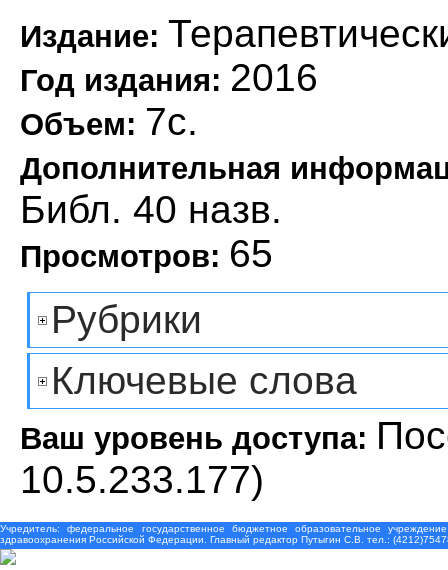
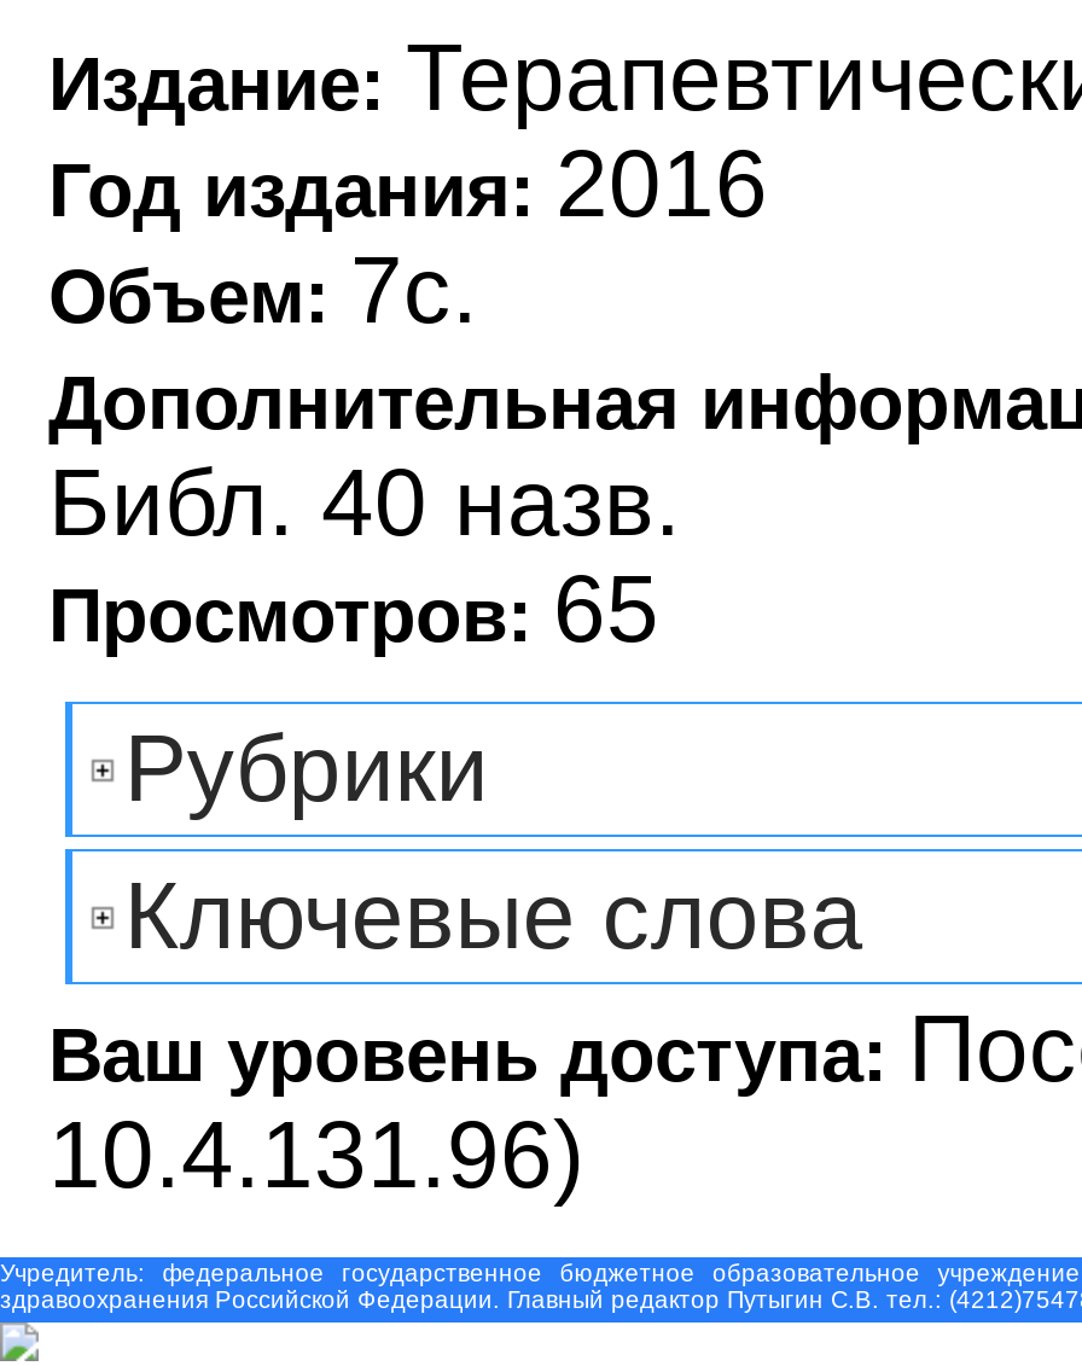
- 10.5.233.177)
+ 10.4.131.96)
